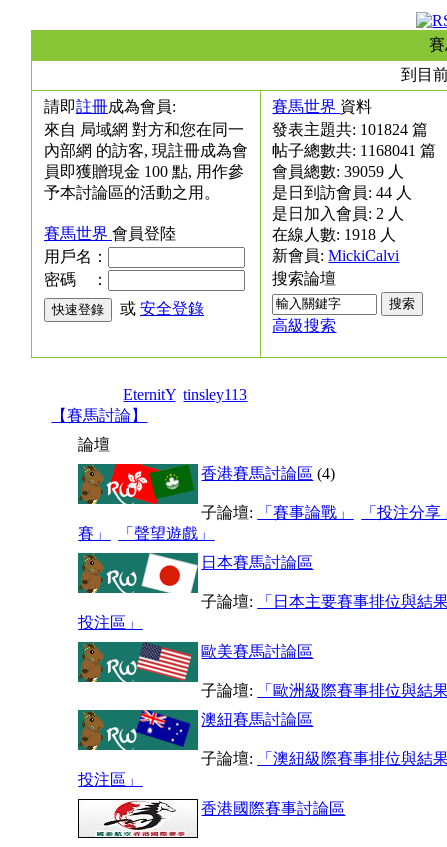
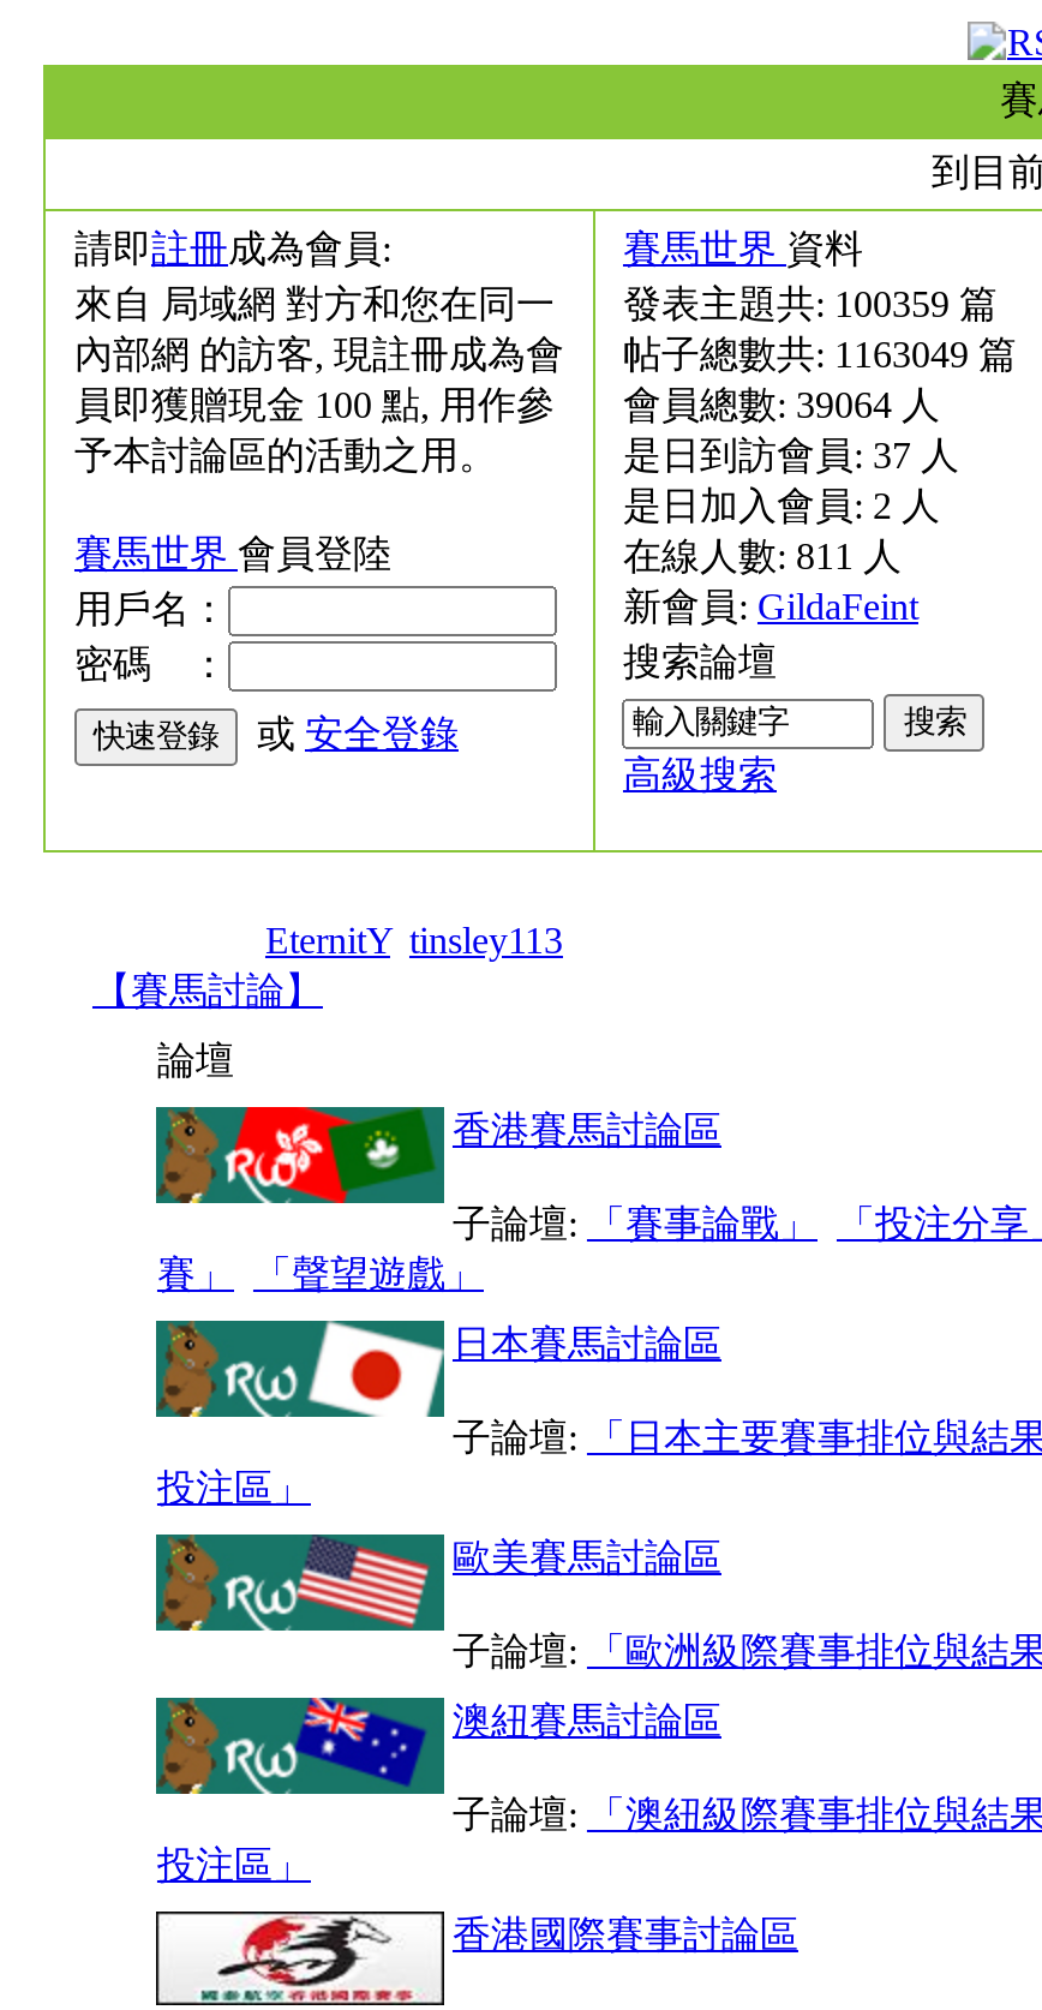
- 發表主題共: 101824篇
+ 發表主題共: 100359篇

- 帖子總數共: 1168041篇
+ 帖子總數共: 1163049篇

- 員即獲贈現金 100 點, 用作參 會員總數: 39059人
+ 員即獲贈現金 100 點, 用作參 會員總數: 39064人

- 是日到訪會員: 44人
+ 是日到訪會員: 37人

- 在線人數: 1918人
+ 在線人數: 811人

- 新會員: MickiCalvi
+ 新會員: GildaFeint

- 香港賽馬討論區 (4)
+ 香港賽馬討論區
